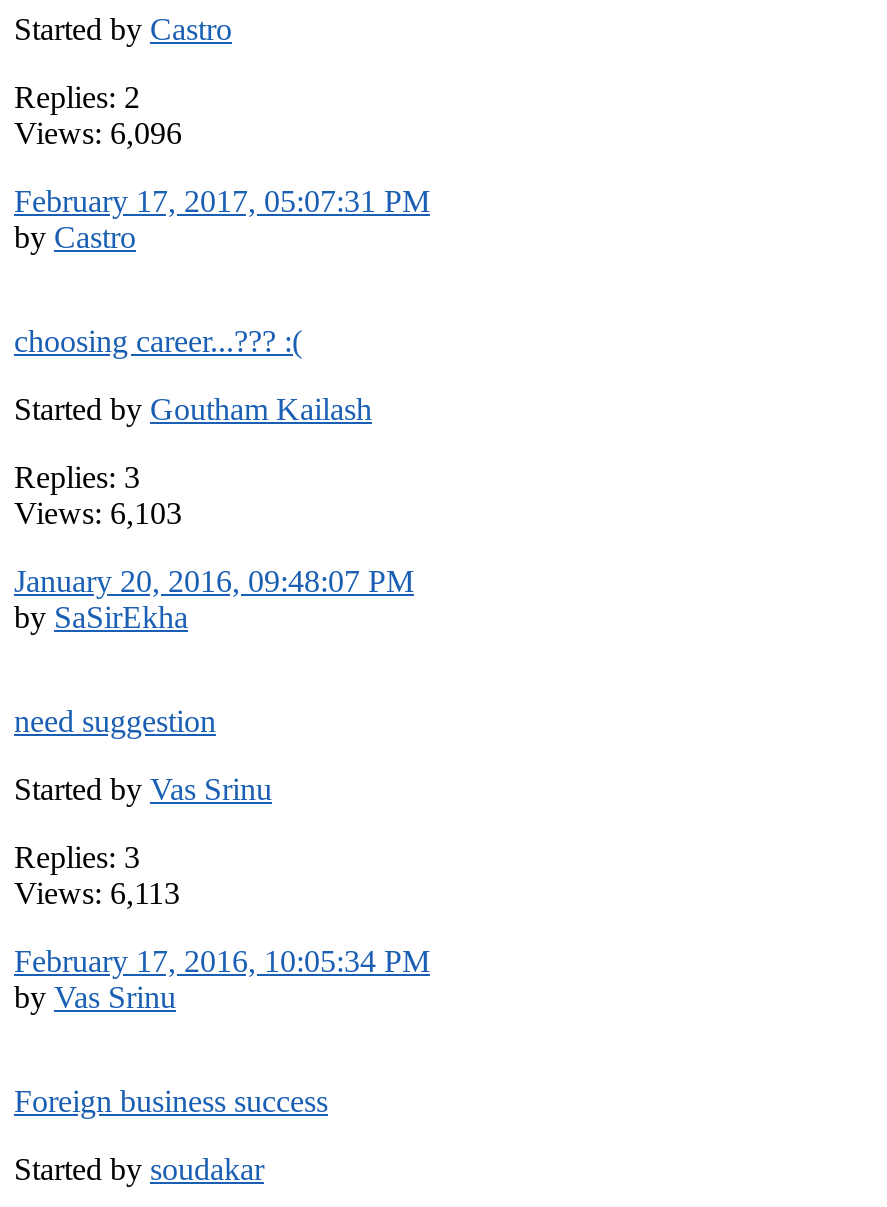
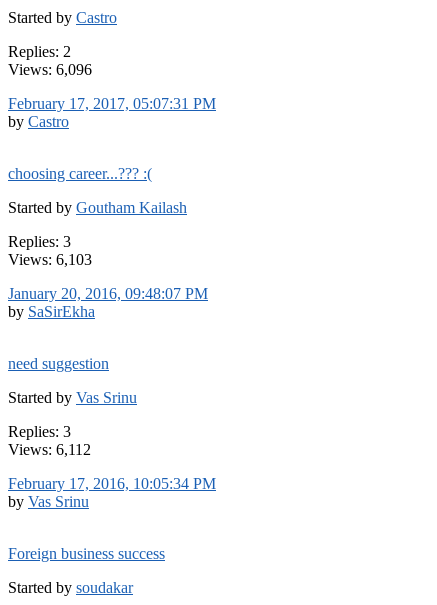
- Views: 6,113
+ Views: 6,112
